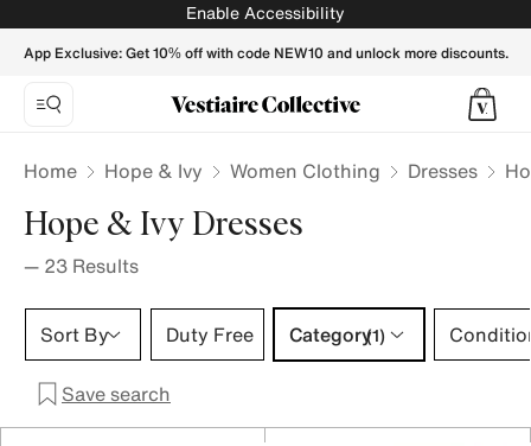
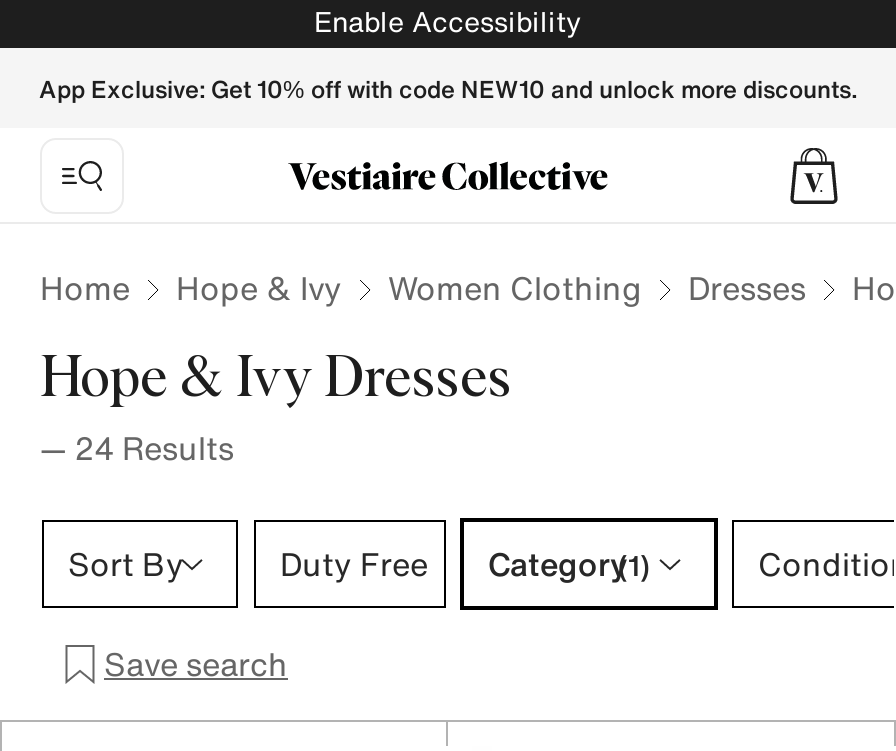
- — 23 Results
+ — 24 Results
